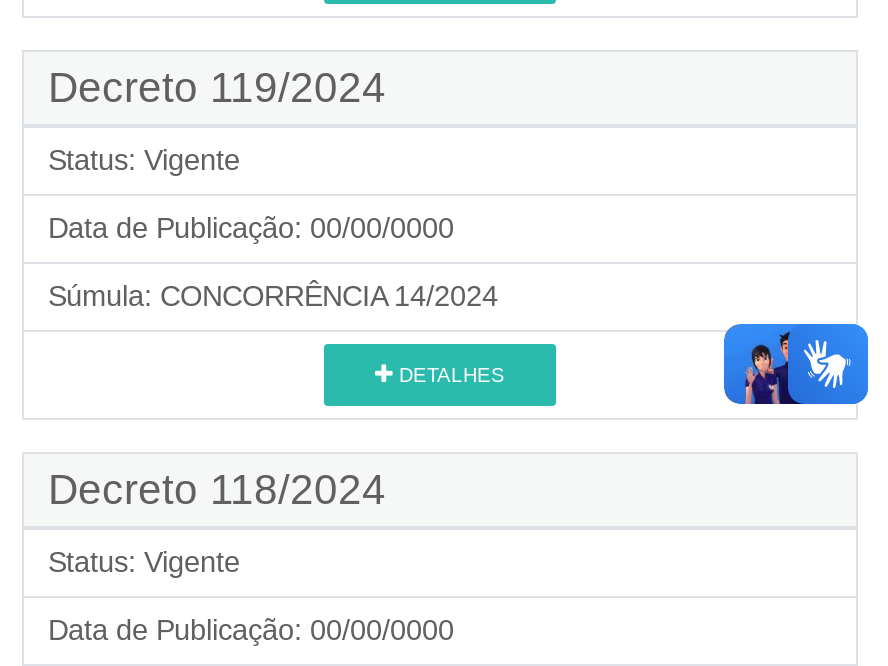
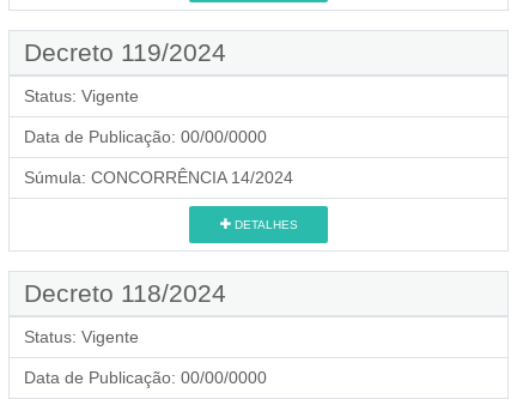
- [image]
